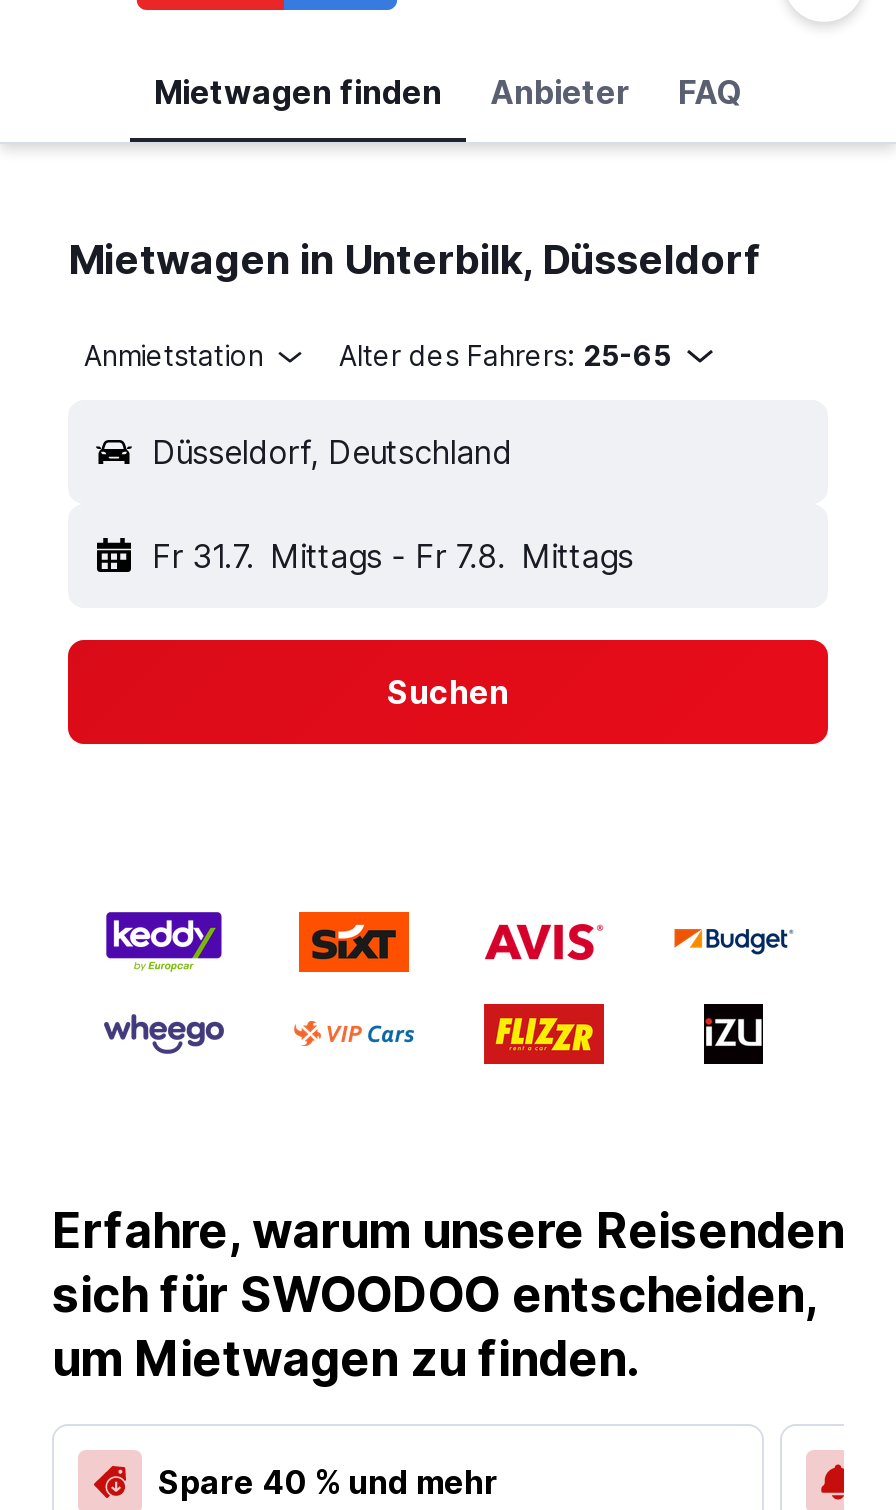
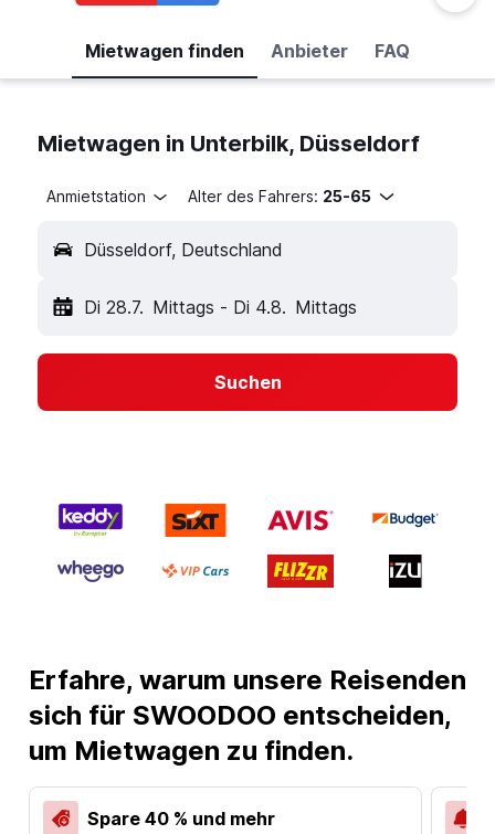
- Fr 31.7. Mittags - Fr 7.8. Mittags
+ Di 28.7. Mittags - Di 4.8. Mittags
